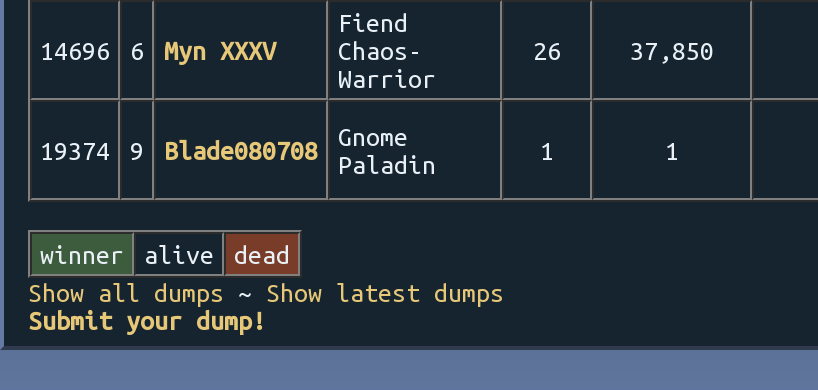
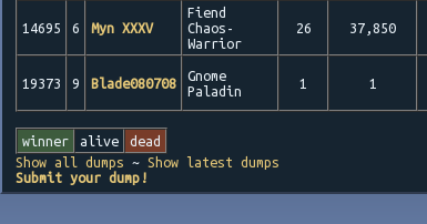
- 14696 6 Myn XXXV
+ 14695 6 Myn XXXV

- 19374 9 Blade080708 Gnome Paladin
+ 19373 9 Blade080708 Gnome Paladin
